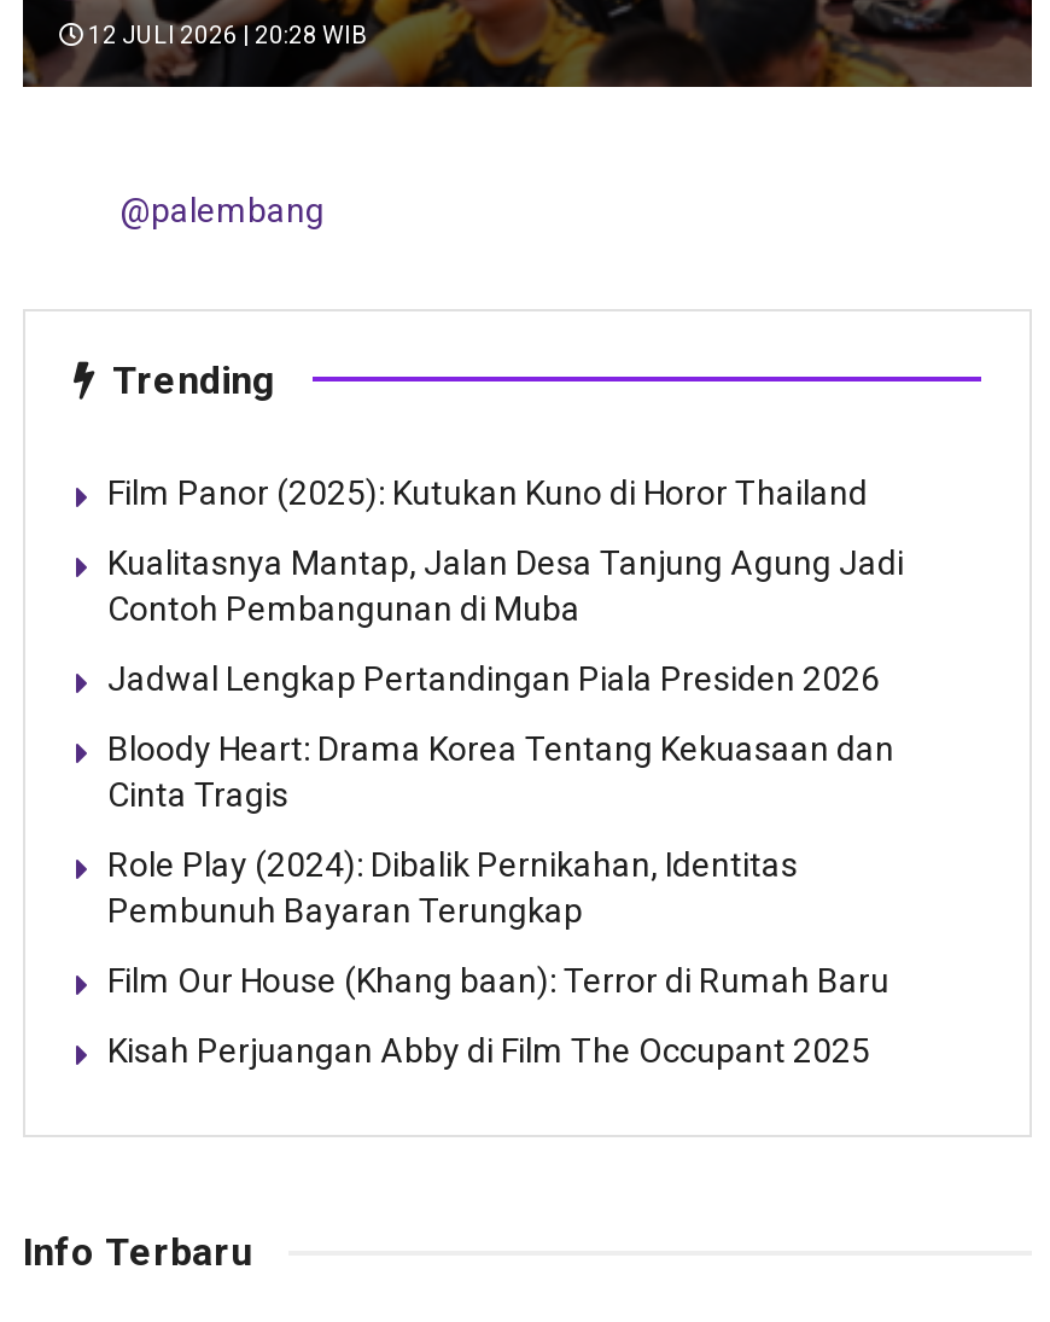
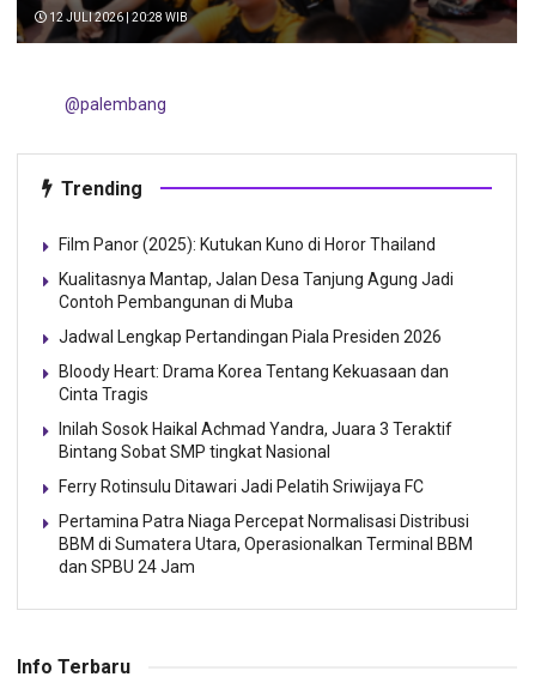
- Role Play (2024): Dibalik Pernikahan, Identitas
- Pembunuh Bayaran Terungkap
+ Inilah Sosok Haikal Achmad Yandra, Juara 3 Teraktif
+ Bintang Sobat SMP tingkat Nasional

- Film Our House (Khang baan): Terror di Rumah Baru
+ Ferry Rotinsulu Ditawari Jadi Pelatih Sriwijaya FC

- Kisah Perjuangan Abby di Film The Occupant 2025
+ Pertamina Patra Niaga Percepat Normalisasi Distribusi
+ BBM di Sumatera Utara, Operasionalkan Terminal BBM
+ dan SPBU 24 Jam
